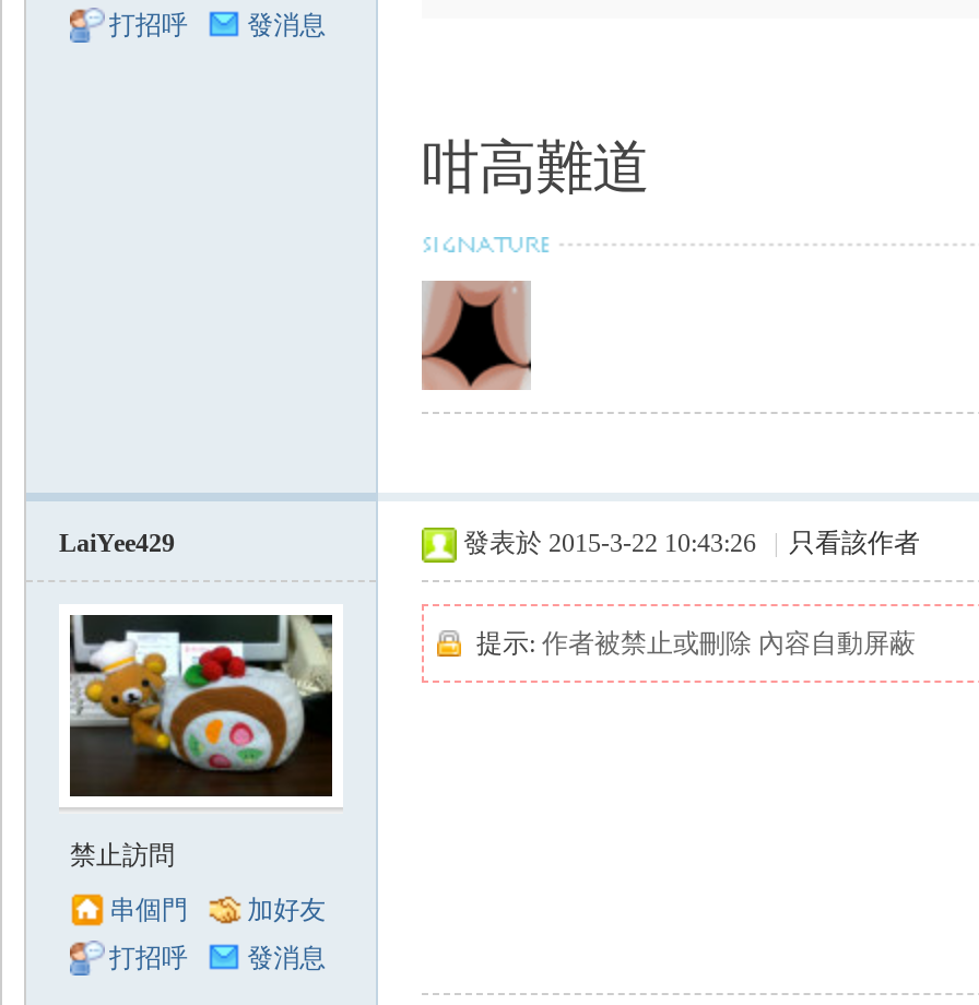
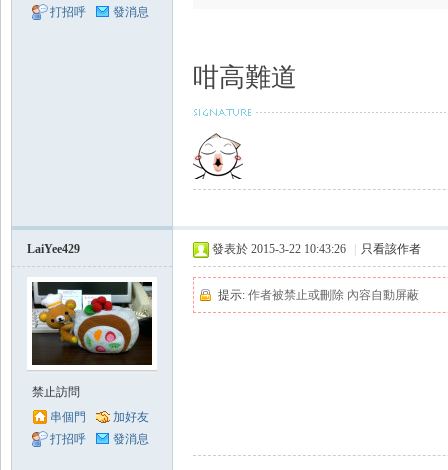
- [image]
+ [image]
